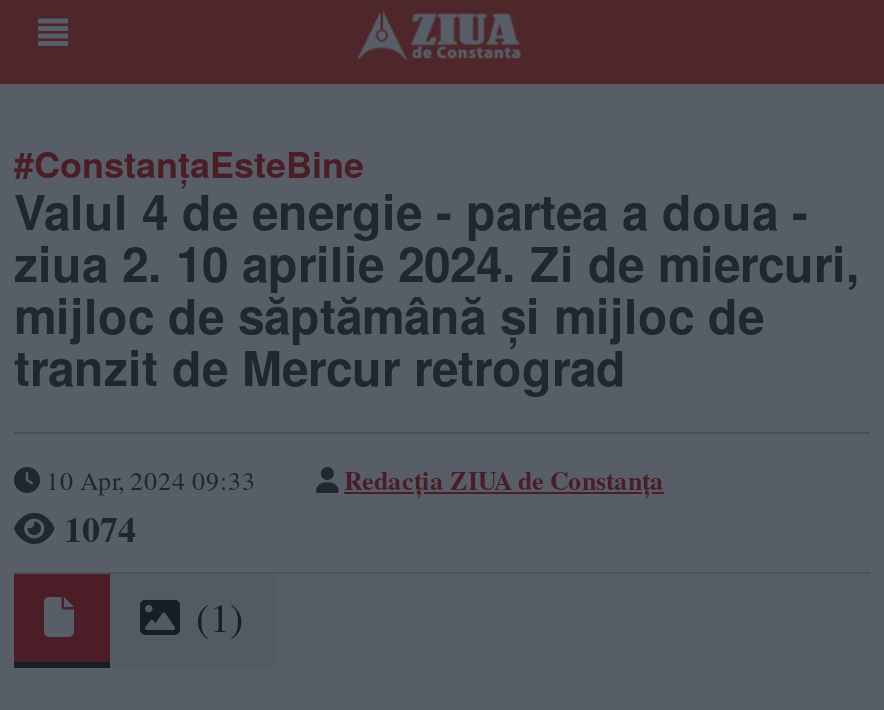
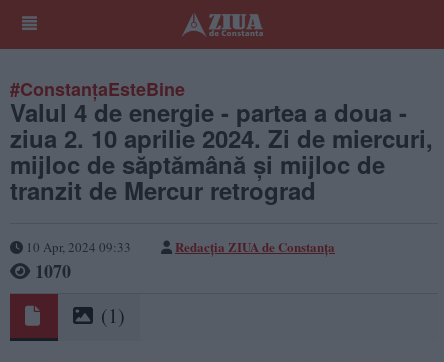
- 1074
+ 1070
